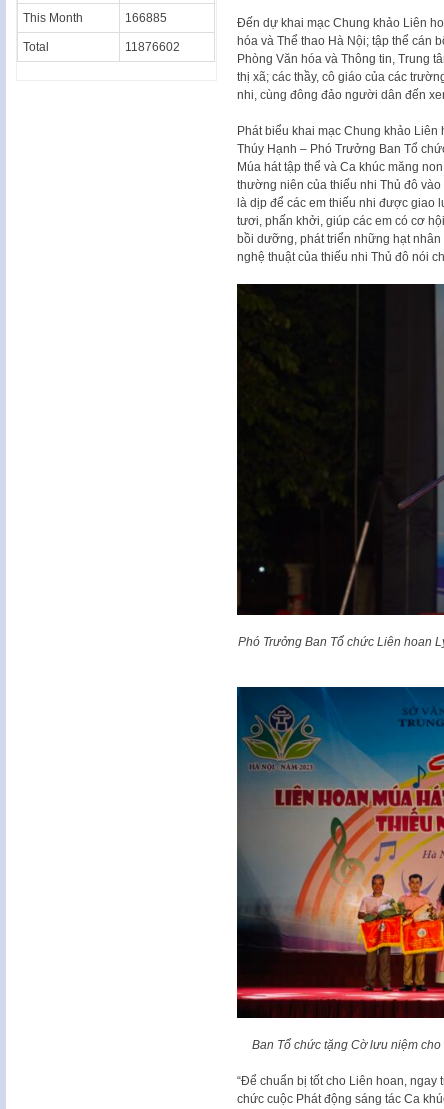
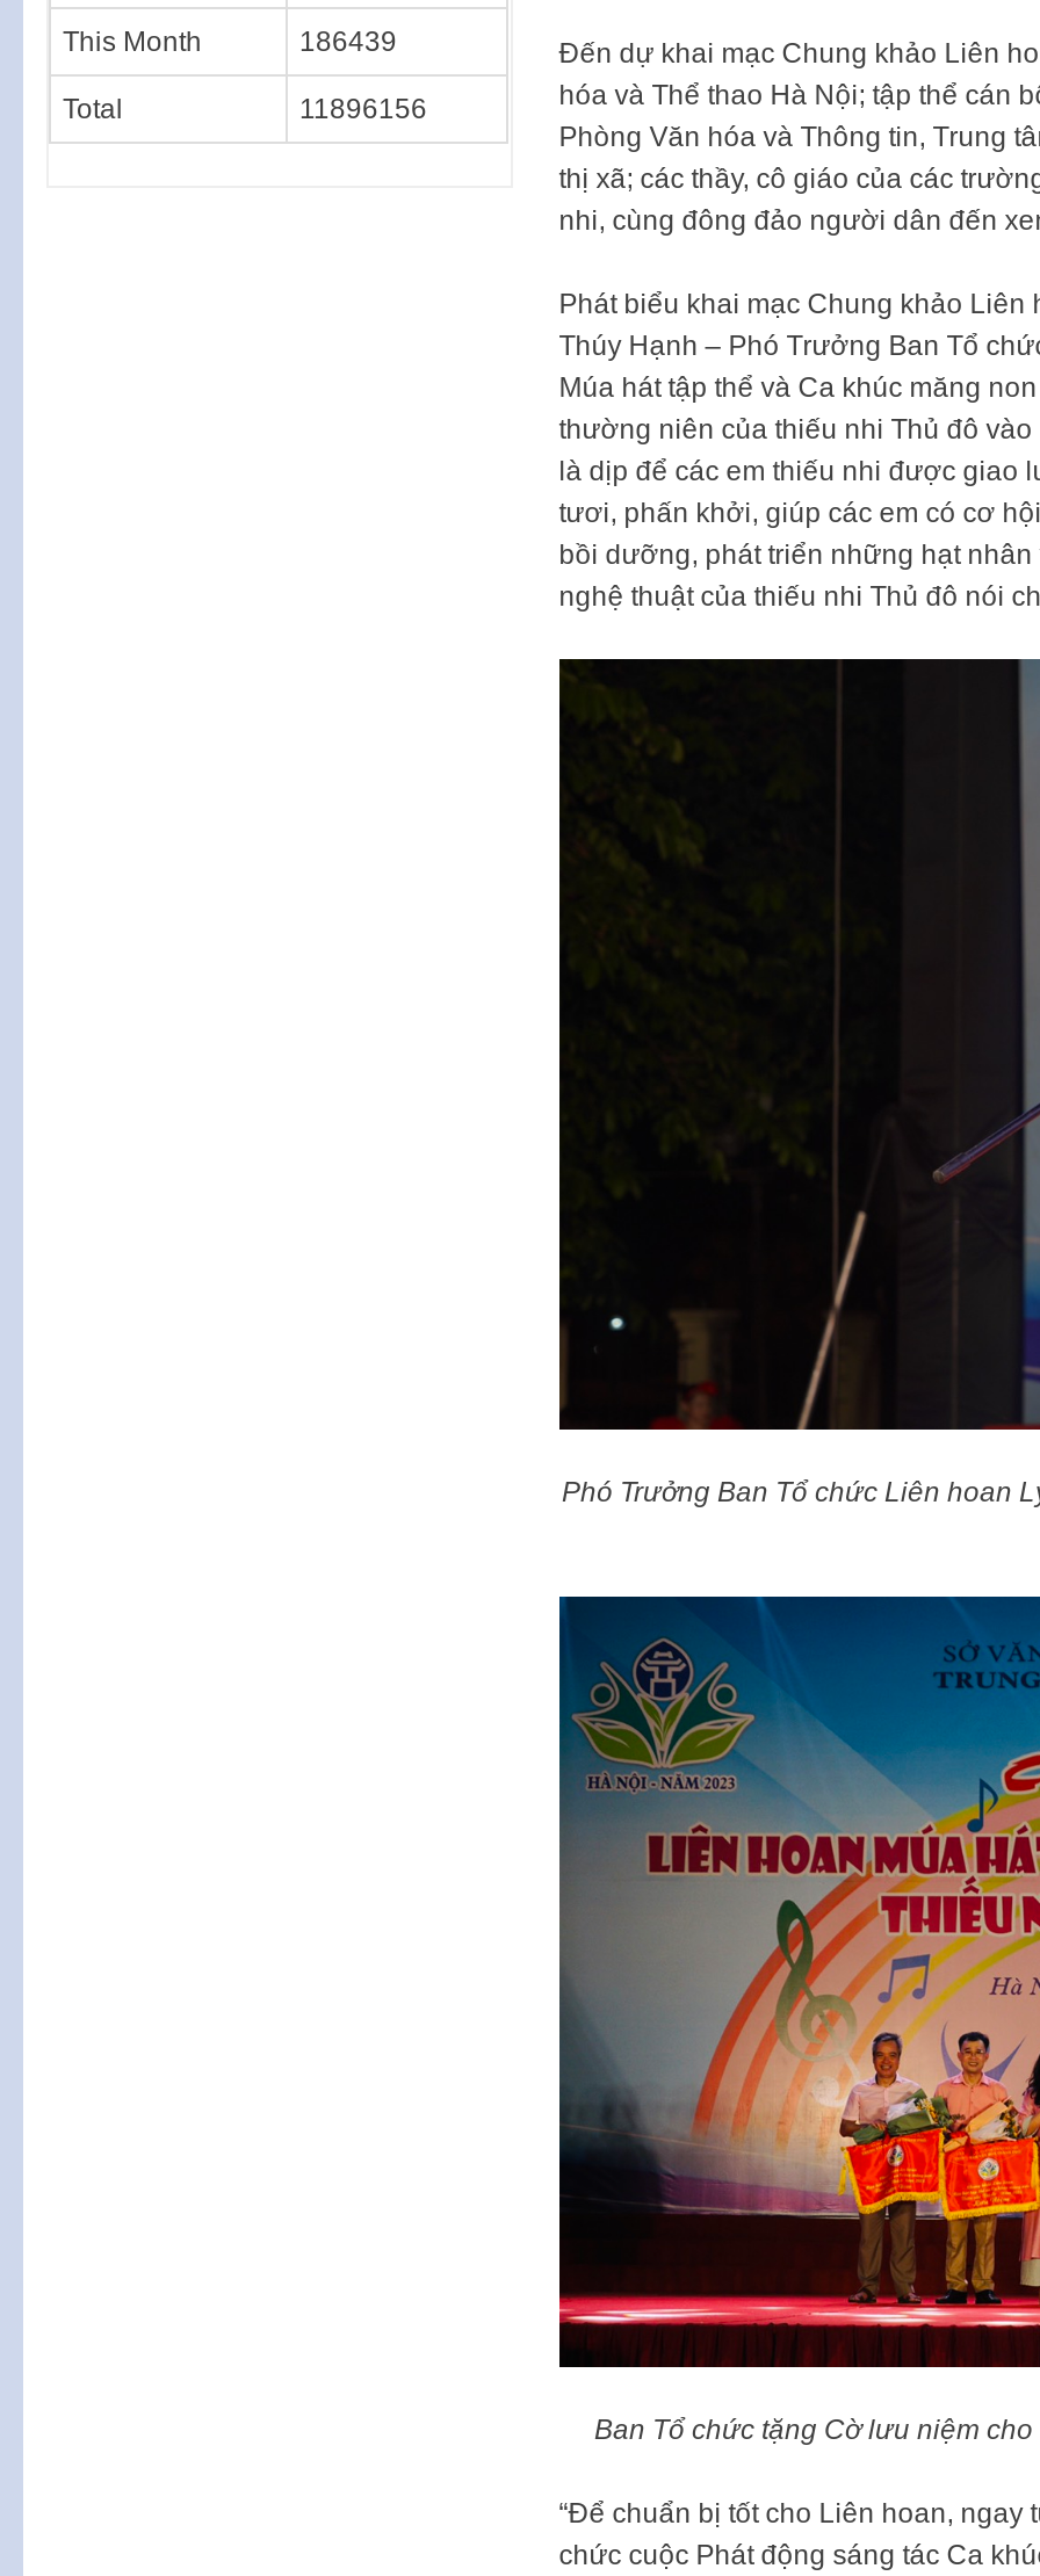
- 166885
+ 186439

- 11876602
+ 11896156
